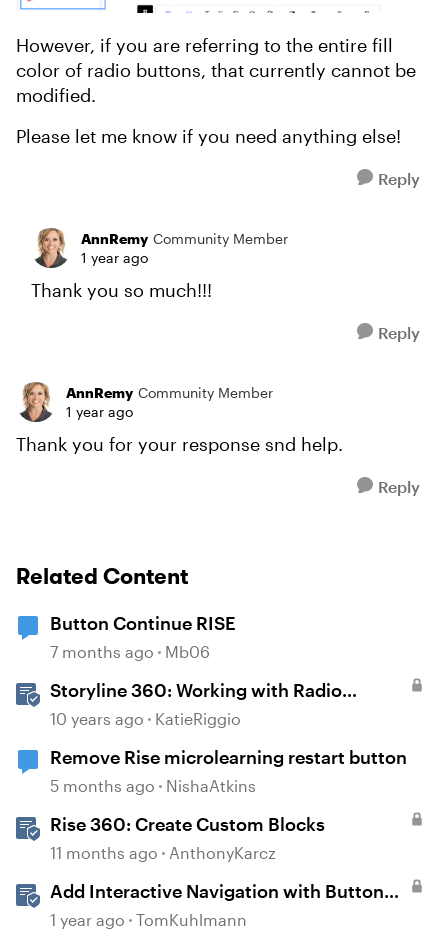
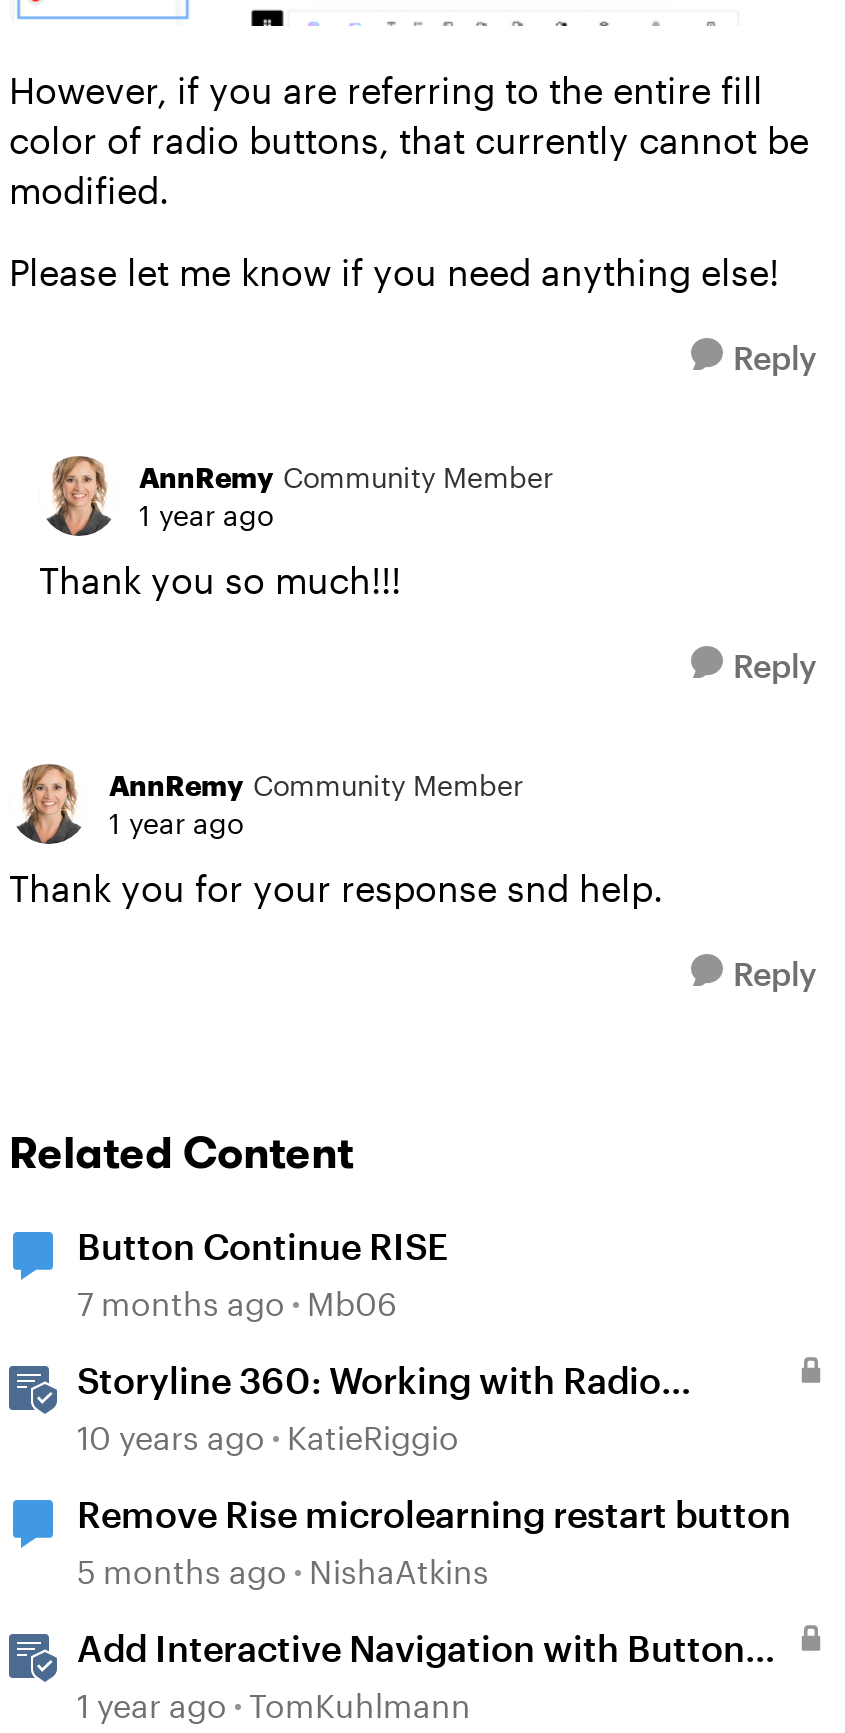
- Rise 360: Create Custom Blocks
- 11 months ago AnthonyKarcz
